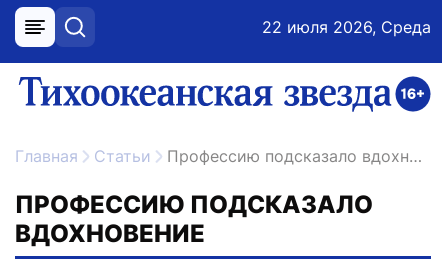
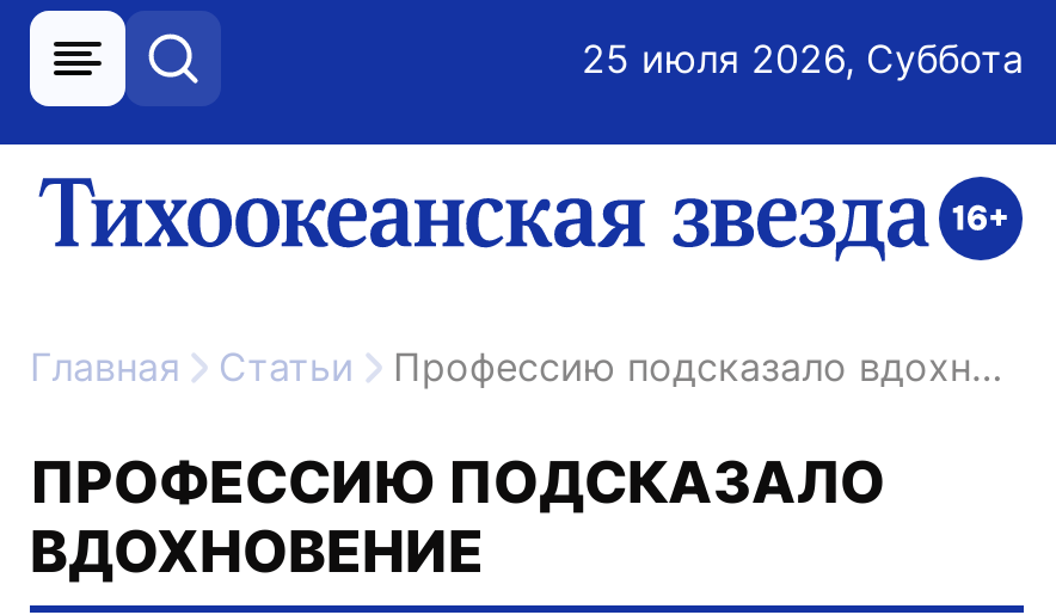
- 22 июля 2026, Среда
+ 25 июля 2026, Суббота
